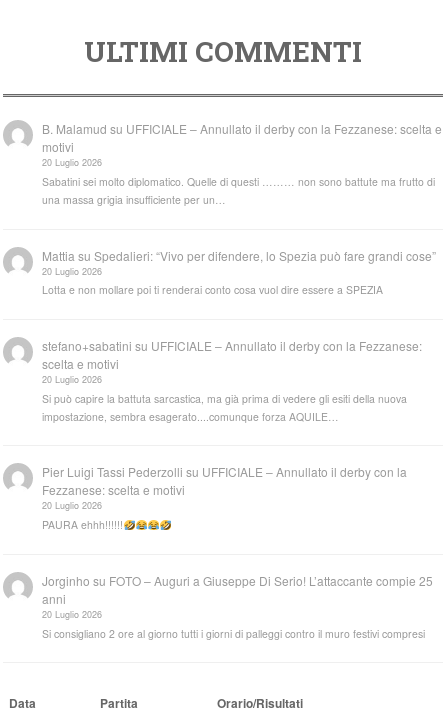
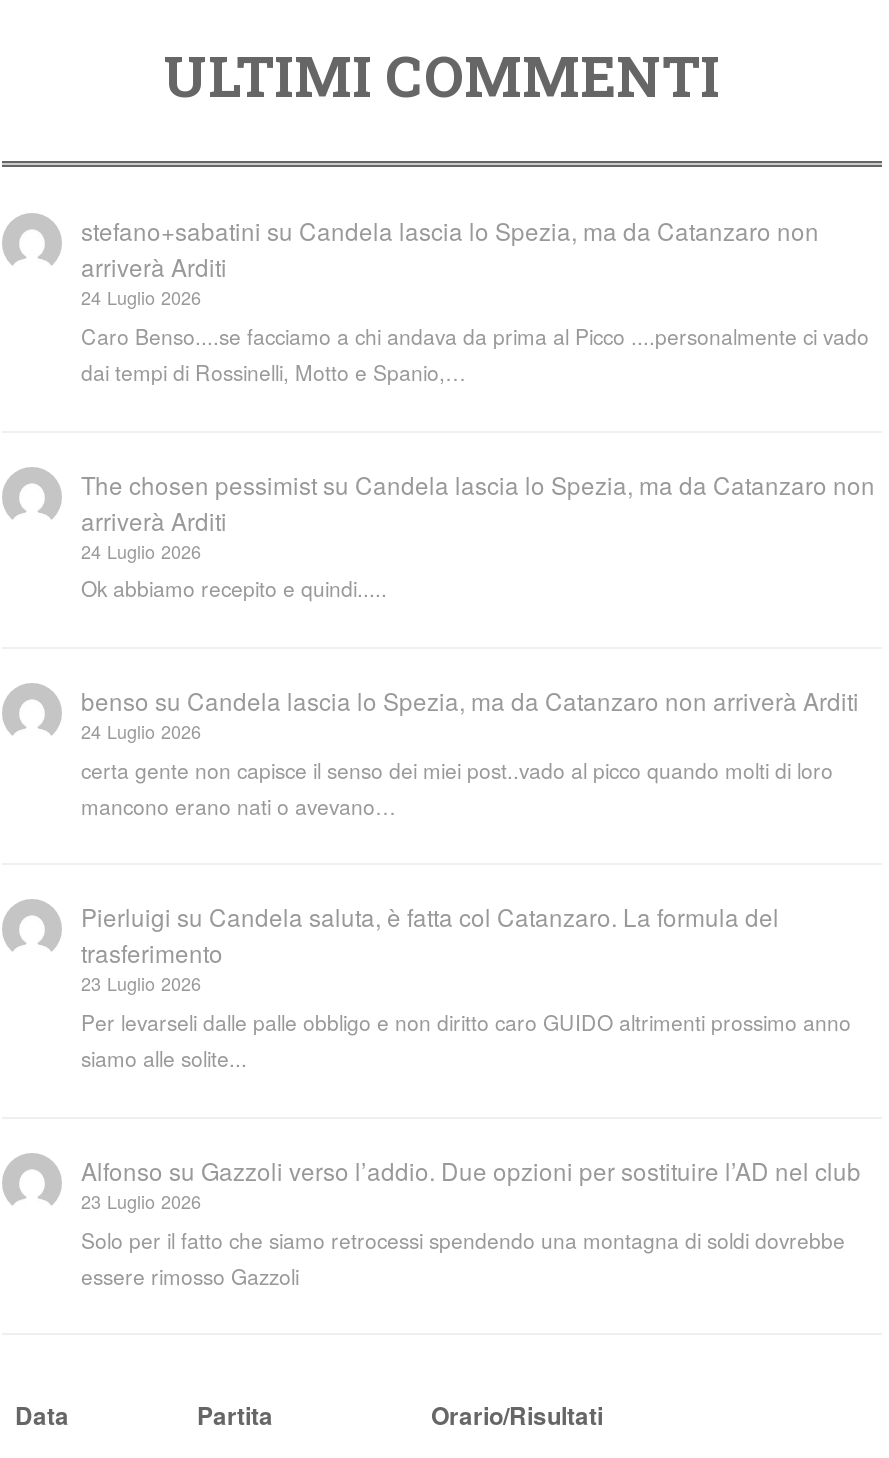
- B. Malamud su UFFICIALE – Annullato il derby con la Fezzanese: scelta e
- motivi
- 20 Luglio 2026
- Sabatini sei molto diplomatico. Quelle di questi ……… non sono battute ma frutto di
- una massa grigia insufficiente per un…
+ stefano+sabatini su Candela lascia lo Spezia, ma da Catanzaro non
+ arriverà Arditi
+ 24 Luglio 2026
+ Caro Benso....se facciamo a chi andava da prima al Picco ....personalmente ci vado
+ dai tempi di Rossinelli, Motto e Spanio,…

- Mattia su Spedalieri: “Vivo per difendere, lo Spezia può fare grandi cose”
- 20 Luglio 2026
- Lotta e non mollare poi ti renderai conto cosa vuol dire essere a SPEZIA
+ The chosen pessimist su Candela lascia lo Spezia, ma da Catanzaro non
+ arriverà Arditi
+ 24 Luglio 2026
+ Ok abbiamo recepito e quindi.....

- stefano+sabatini su UFFICIALE – Annullato il derby con la Fezzanese:
- scelta e motivi
- 20 Luglio 2026
- Si può capire la battuta sarcastica, ma già prima di vedere gli esiti della nuova
- impostazione, sembra esagerato....comunque forza AQUILE…
+ benso su Candela lascia lo Spezia, ma da Catanzaro non arriverà Arditi
+ 24 Luglio 2026
+ certa gente non capisce il senso dei miei post..vado al picco quando molti di loro
+ mancono erano nati o avevano…

- Pier Luigi Tassi Pederzolli su UFFICIALE – Annullato il derby con la
- Fezzanese: scelta e motivi
- 20 Luglio 2026
- PAURA ehhh!!!!!!
+ Pierluigi su Candela saluta, è fatta col Catanzaro. La formula del
+ trasferimento
+ 23 Luglio 2026
+ Per levarseli dalle palle obbligo e non diritto caro GUIDO altrimenti prossimo anno
+ siamo alle solite...

- Jorginho su FOTO – Auguri a Giuseppe Di Serio! L’attaccante compie 25
- anni
- 20 Luglio 2026
- Si consigliano 2 ore al giorno tutti i giorni di palleggi contro il muro festivi compresi
+ Alfonso su Gazzoli verso l’addio. Due opzioni per sostituire l’AD nel club
+ 23 Luglio 2026
+ Solo per il fatto che siamo retrocessi spendendo una montagna di soldi dovrebbe
+ essere rimosso Gazzoli
